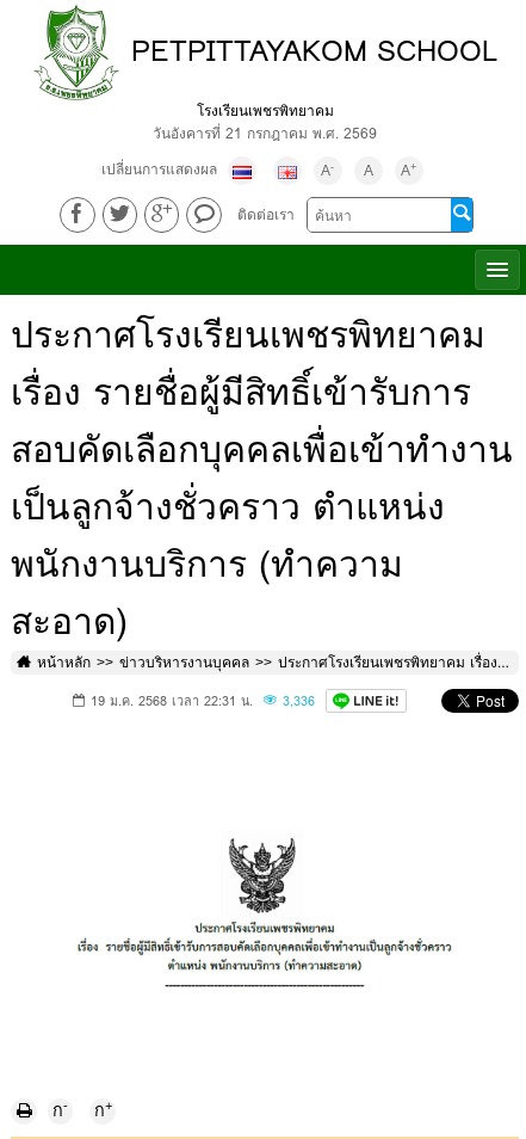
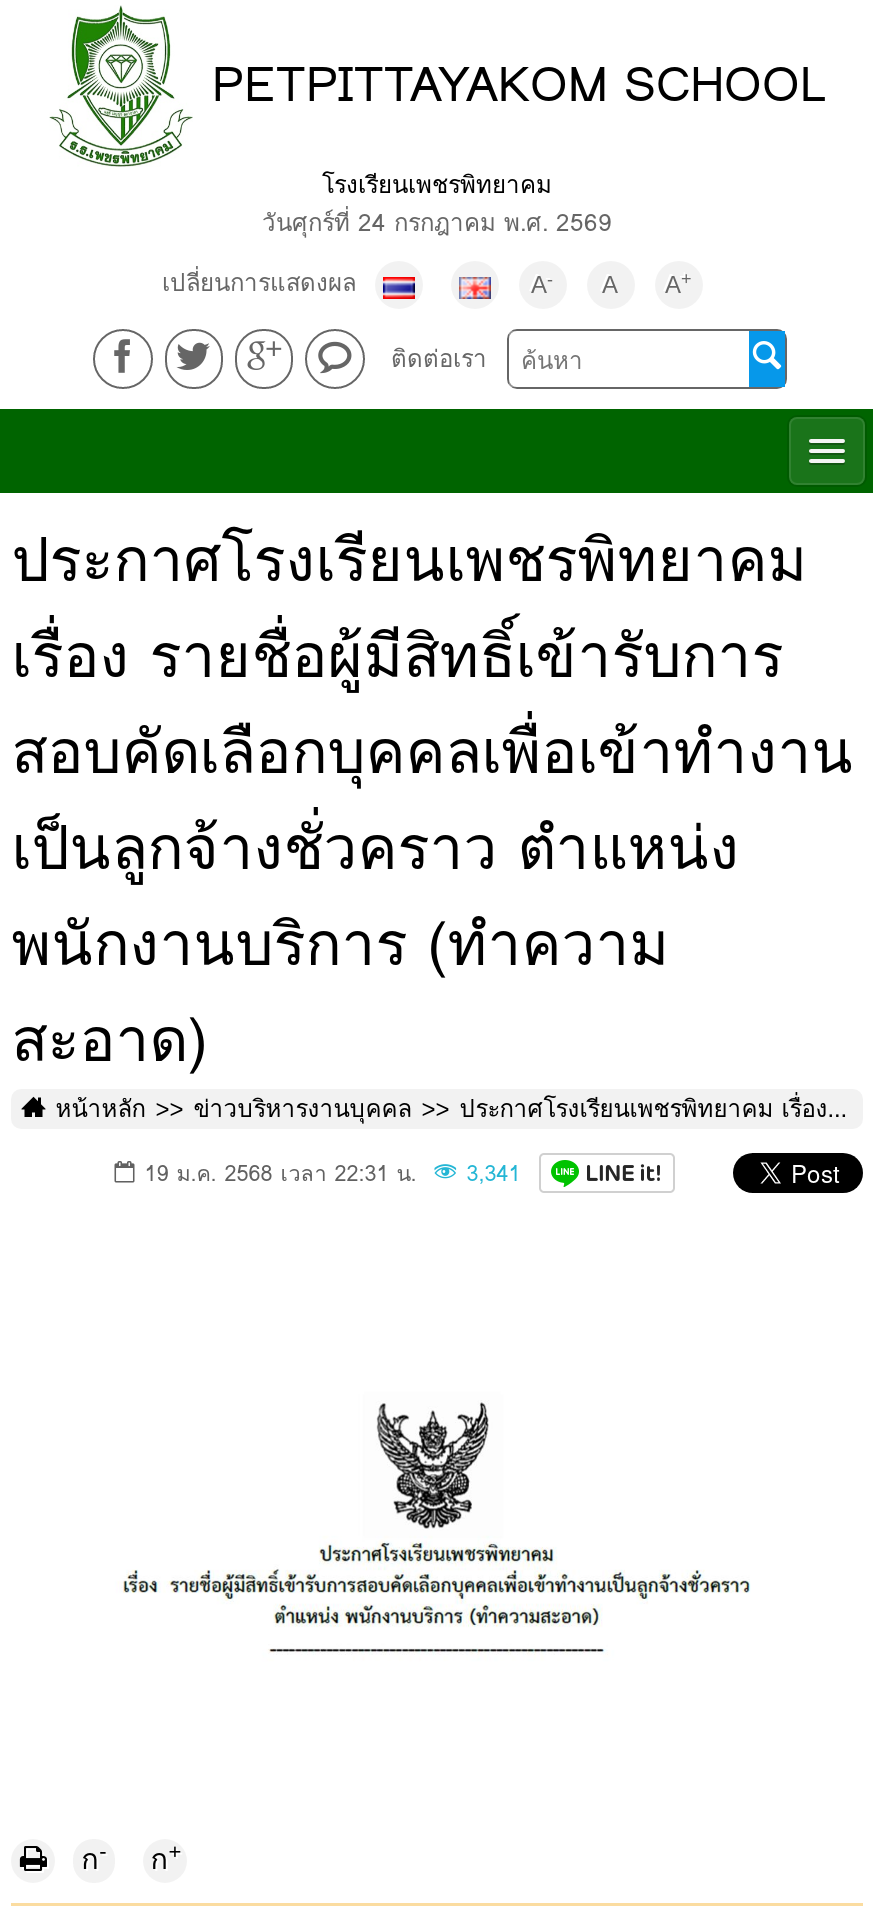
- วันอังคารที่ 21 กรกฎาคม พ.ศ. 2569
+ วันศุกร์ที่ 24 กรกฎาคม พ.ศ. 2569

- 19 ม.ค. 2568 เวลา 22:31 น. 3,336
+ 19 ม.ค. 2568 เวลา 22:31 น. 3,341
